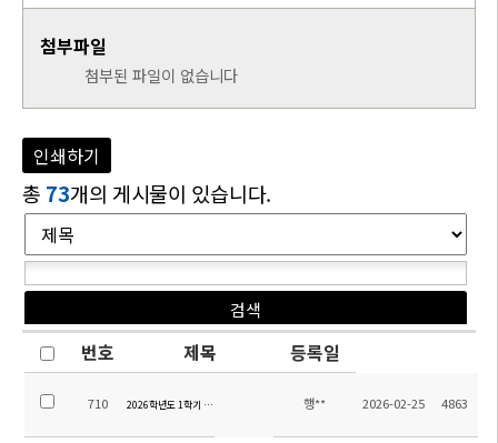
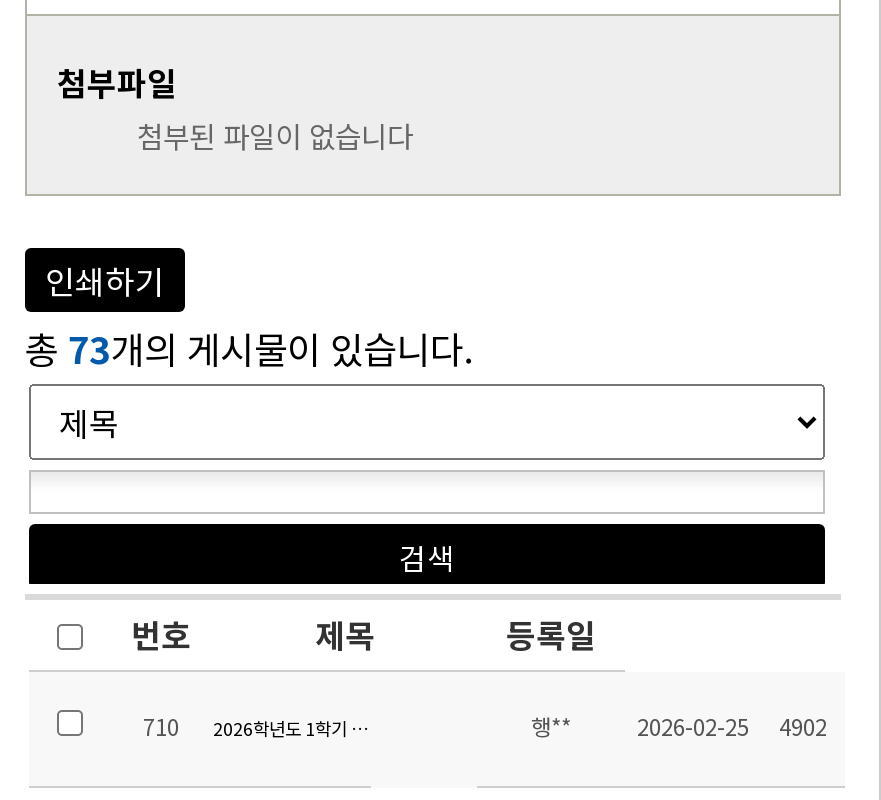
- 4863
+ 4902
